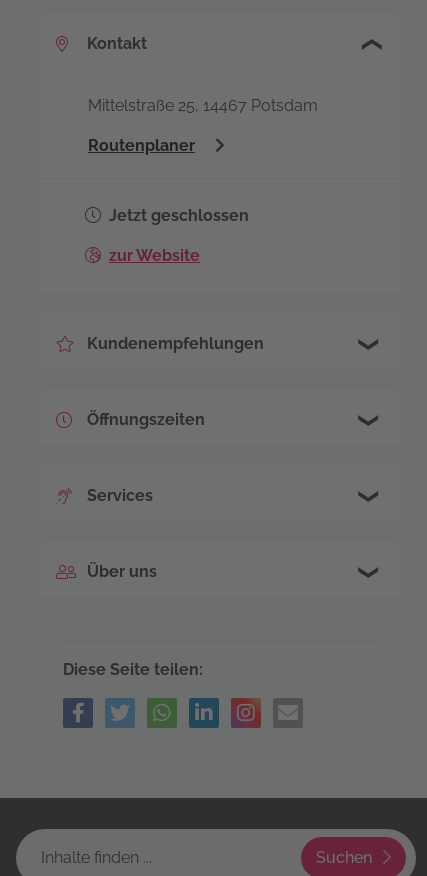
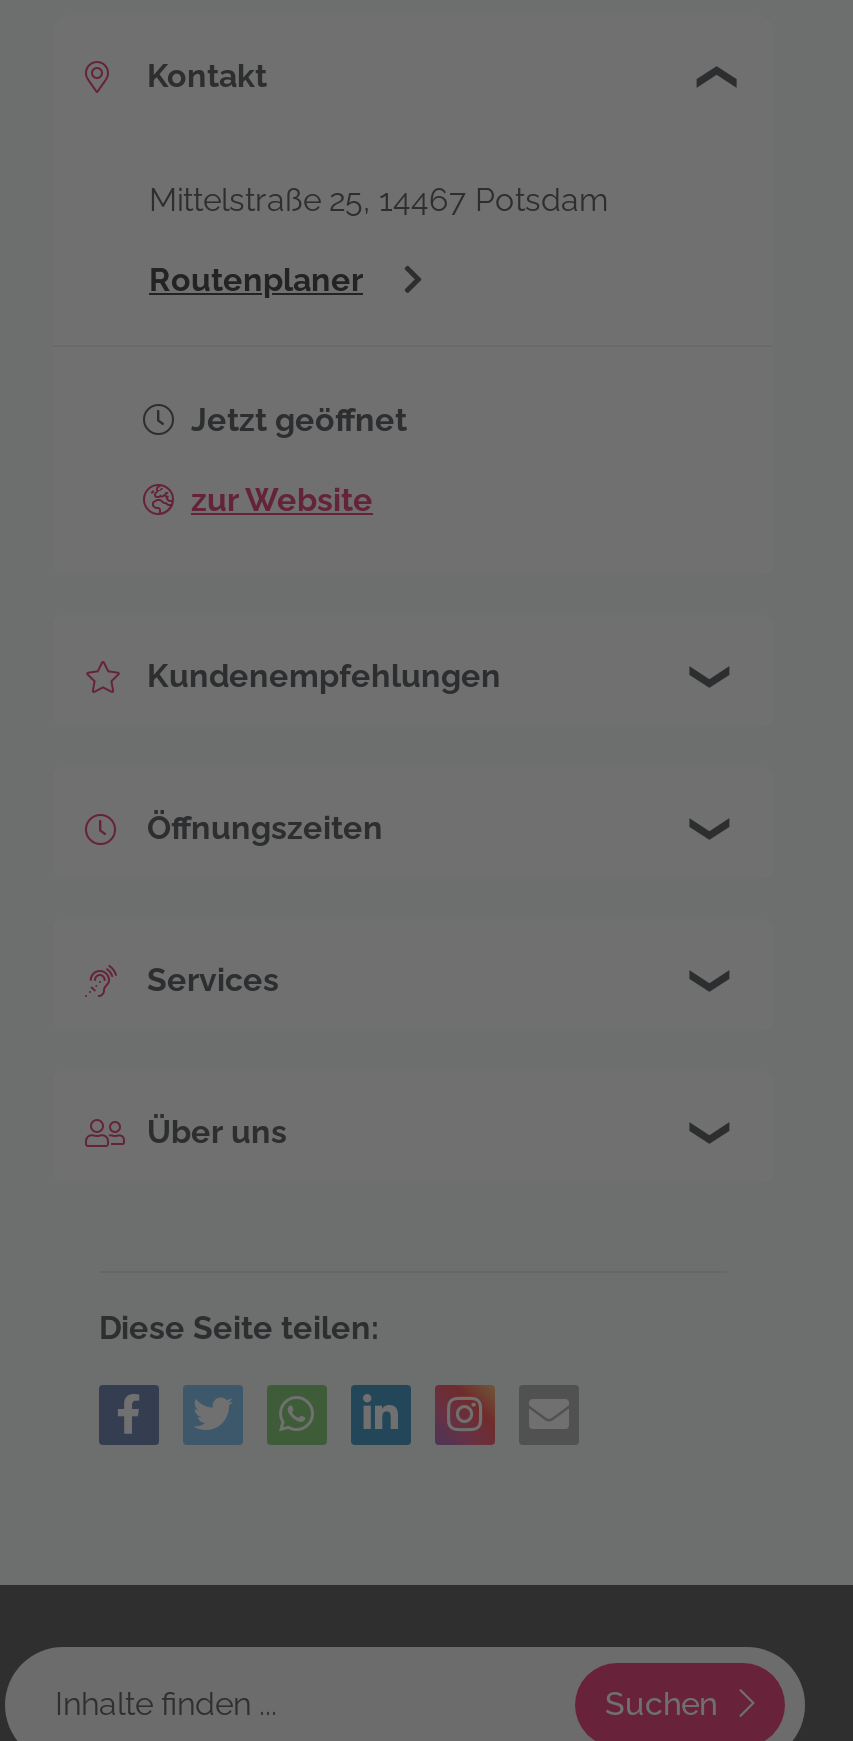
- Jetzt geschlossen
+ Jetzt geöffnet
